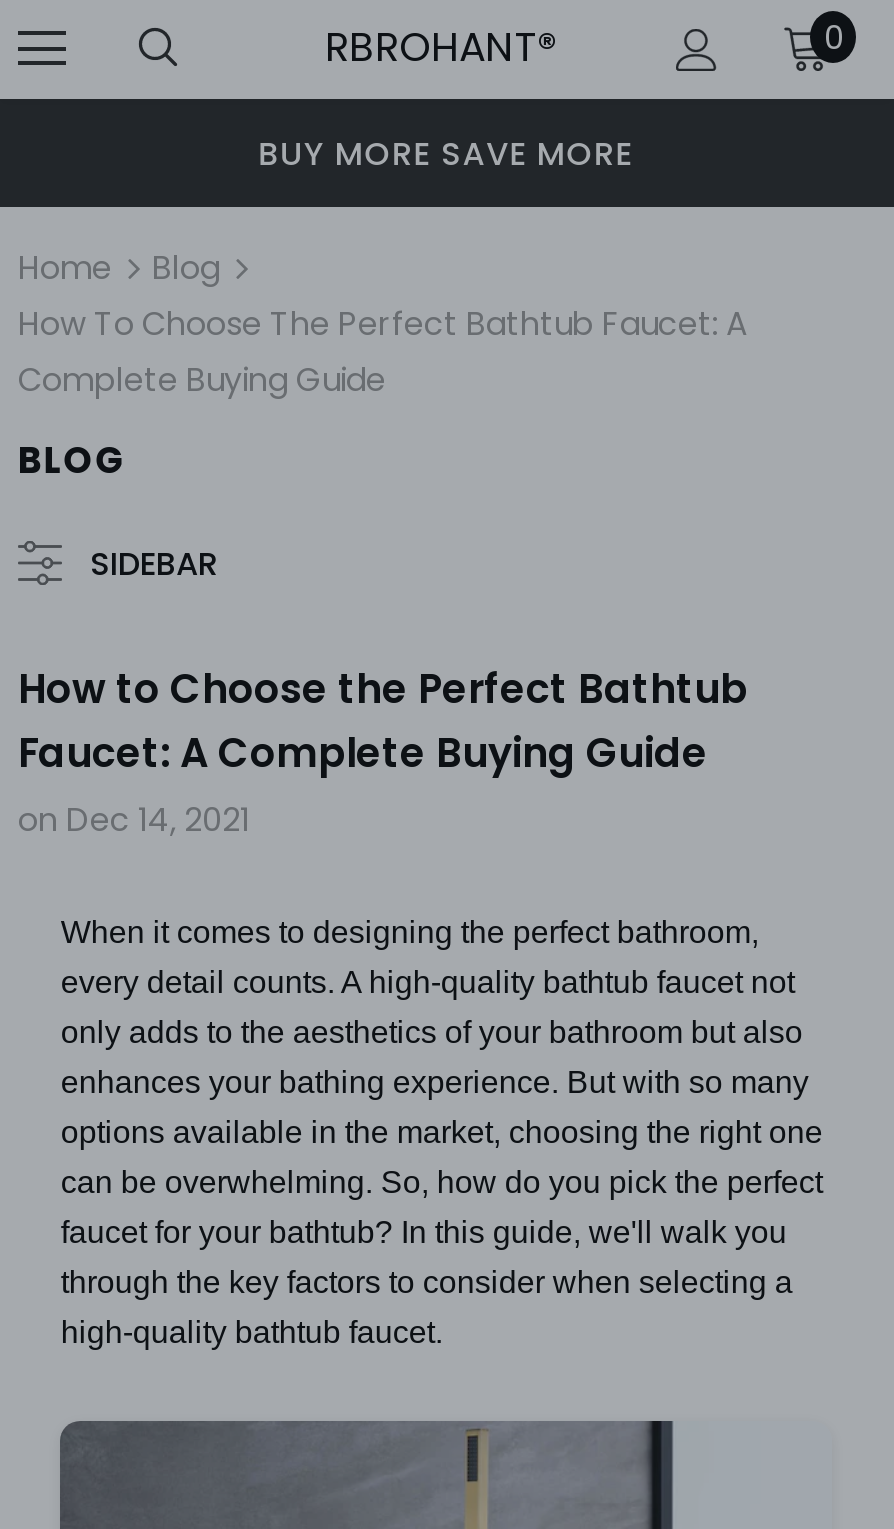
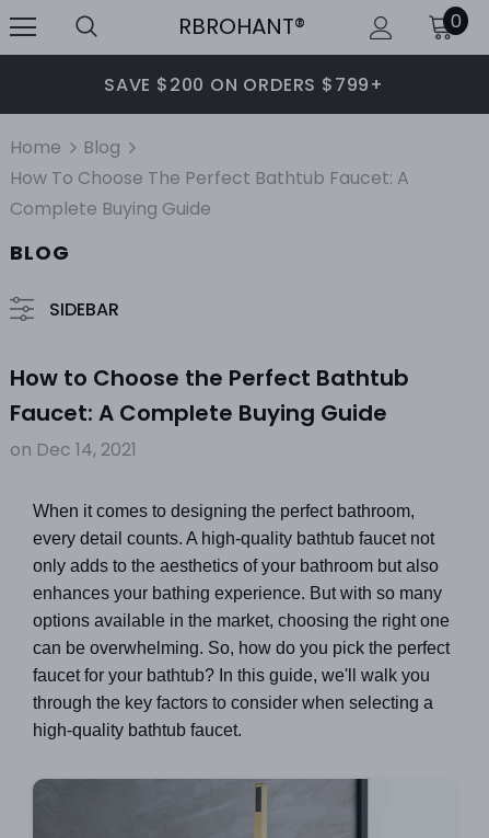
- BUY MORE SAVE MORE
+ SAVE $200 ON ORDERS $799+
